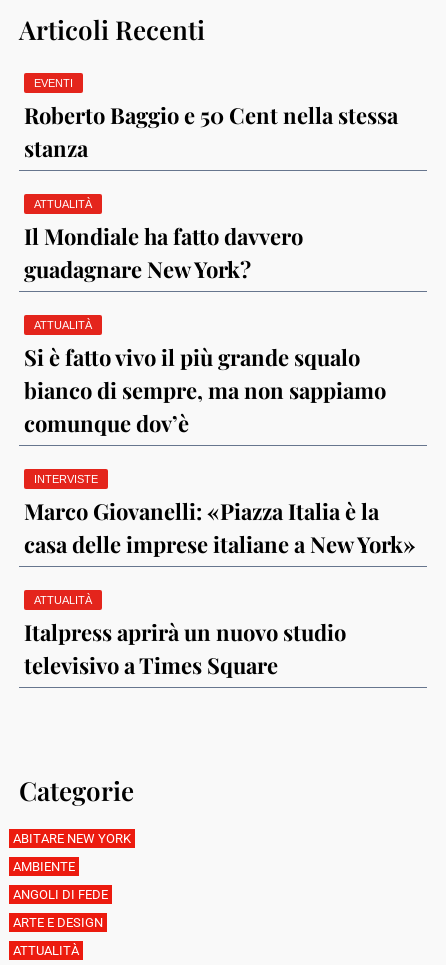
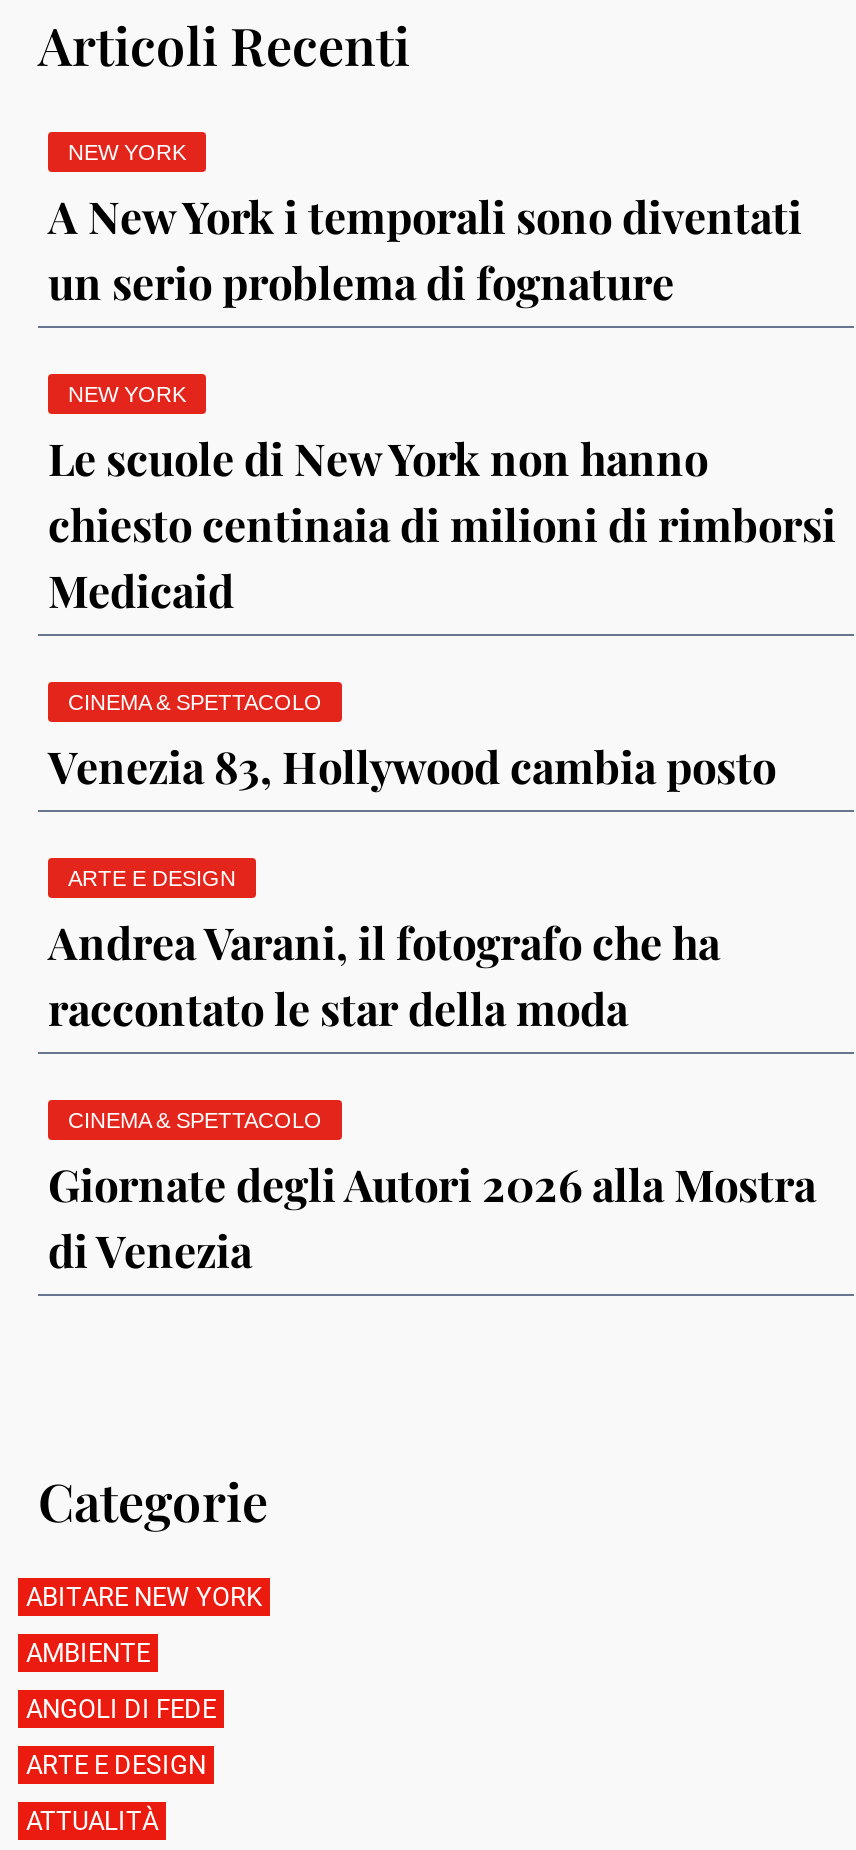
- EVENTI
- Roberto Baggio e 50 Cent nella stessa
- stanza
+ NEW YORK
+ A New York i temporali sono diventati
+ un serio problema di fognature

- ATTUALITÀ
- Il Mondiale ha fatto davvero
- guadagnare New York?
+ NEW YORK
+ Le scuole di New York non hanno
+ chiesto centinaia di milioni di rimborsi
+ Medicaid

- ATTUALITÀ
- Si è fatto vivo il più grande squalo
- bianco di sempre, ma non sappiamo
- comunque dov’è
+ CINEMA & SPETTACOLO
+ Venezia 83, Hollywood cambia posto

- INTERVISTE
- Marco Giovanelli: «Piazza Italia è la
- casa delle imprese italiane a New York»
+ ARTE E DESIGN
+ Andrea Varani, il fotografo che ha
+ raccontato le star della moda

- ATTUALITÀ
- Italpress aprirà un nuovo studio
- televisivo a Times Square
+ CINEMA & SPETTACOLO
+ Giornate degli Autori 2026 alla Mostra
+ di Venezia
